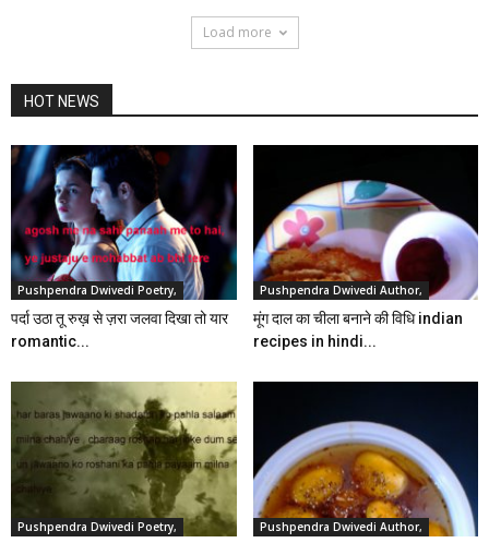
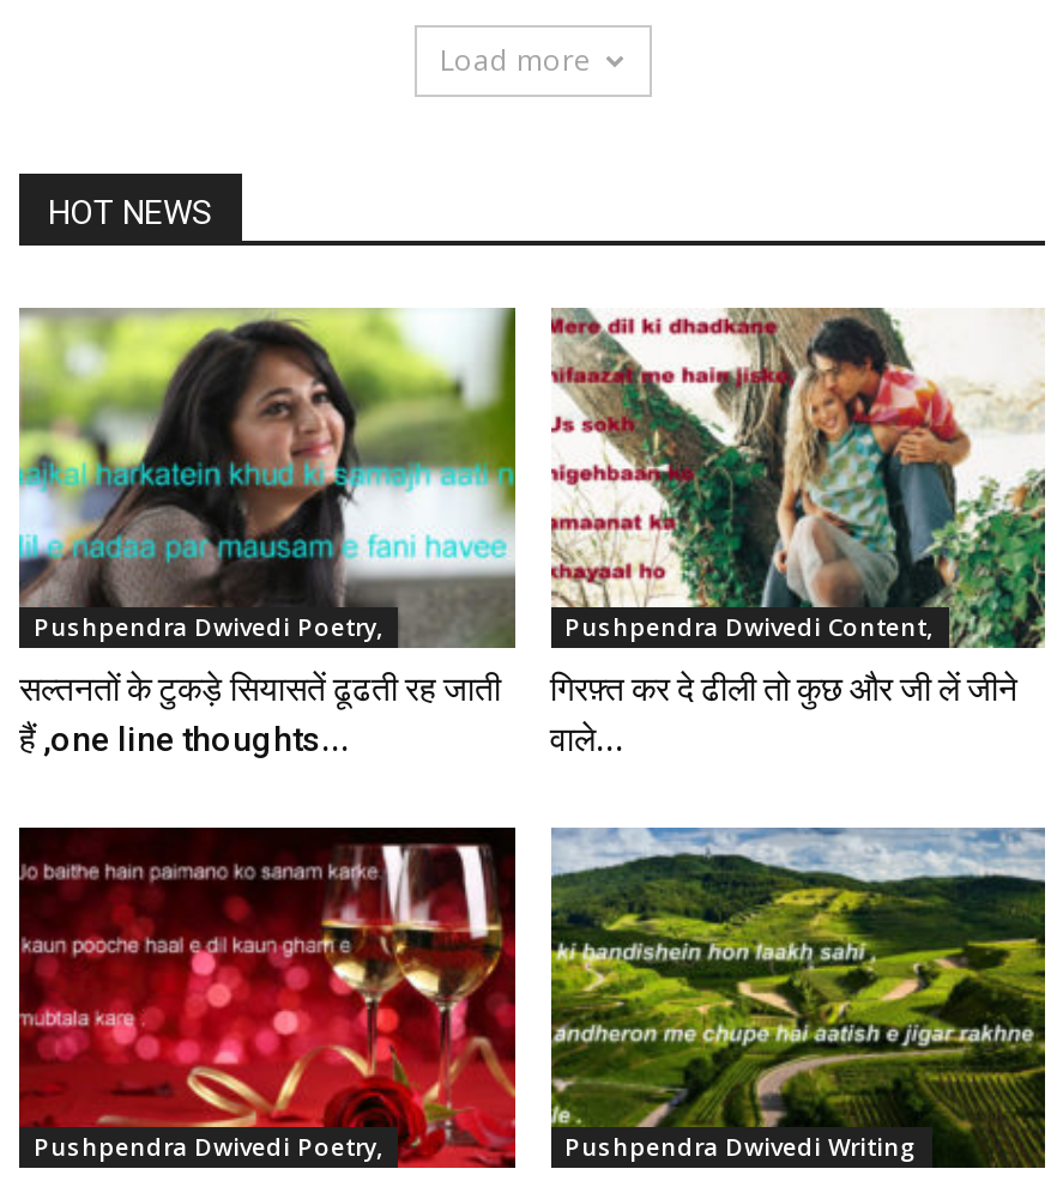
- [image]
- पर्दा उठा तू रुख़ से ज़रा जलवा दिखा तो यार
- romantic...
+ [image]
+ सल्तनतों के टुकड़े सियासतें ढूढती रह जाती
+ हैं ,one line thoughts...

- [image]
- Pushpendra Dwivedi Author,
+ [image]
+ Pushpendra Dwivedi Content,

- मूंग दाल का चीला बनाने की विधि indian
- recipes in hindi...
+ गिरफ़्त कर दे ढीली तो कुछ और जी लें जीने
+ वाले...

- [image]
- Pushpendra Dwivedi Author,
+ [image]
+ Pushpendra Dwivedi Writing

- [image]
+ [image]
